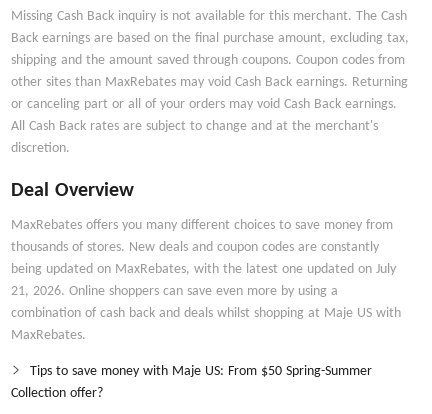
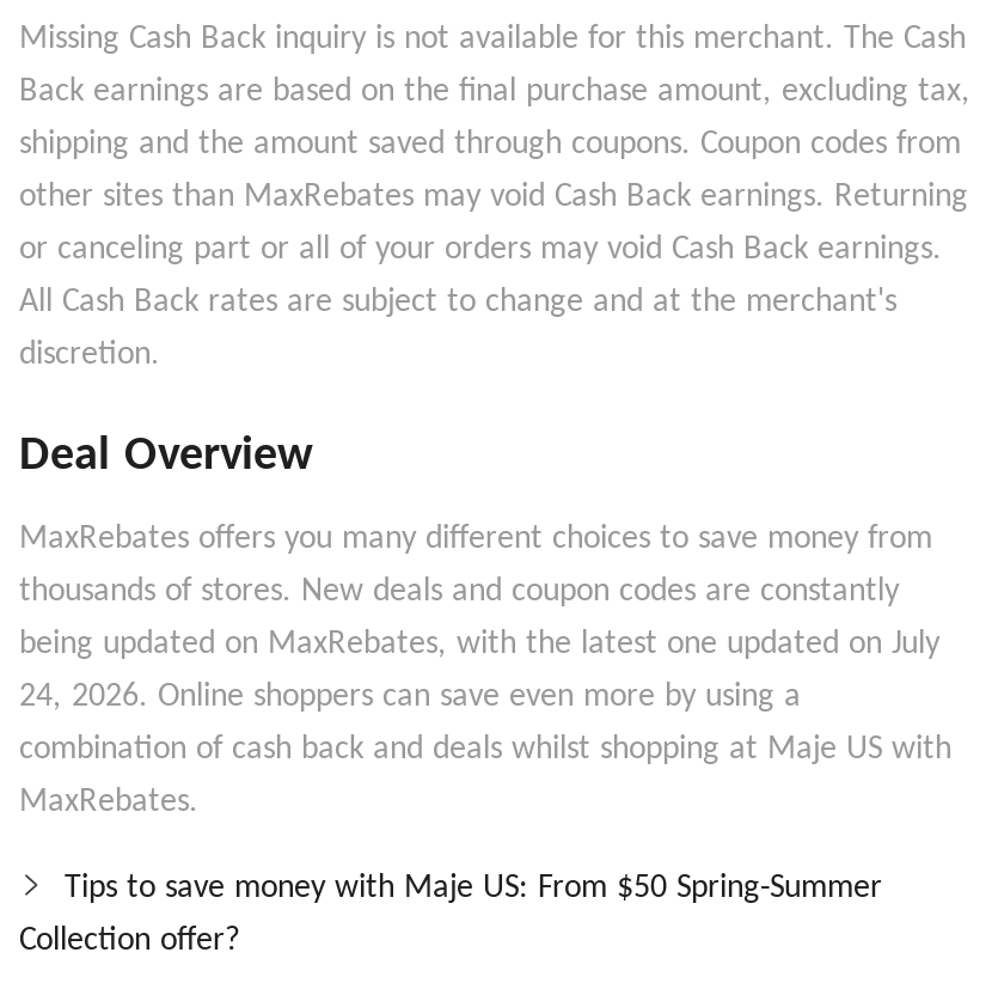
- 21, 2026. Online shoppers can save even more by using a
+ 24, 2026. Online shoppers can save even more by using a
